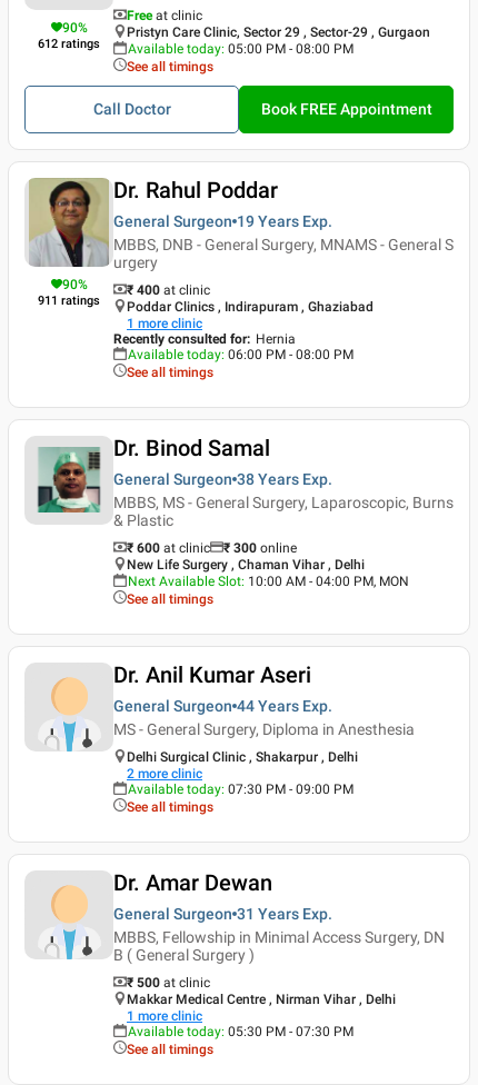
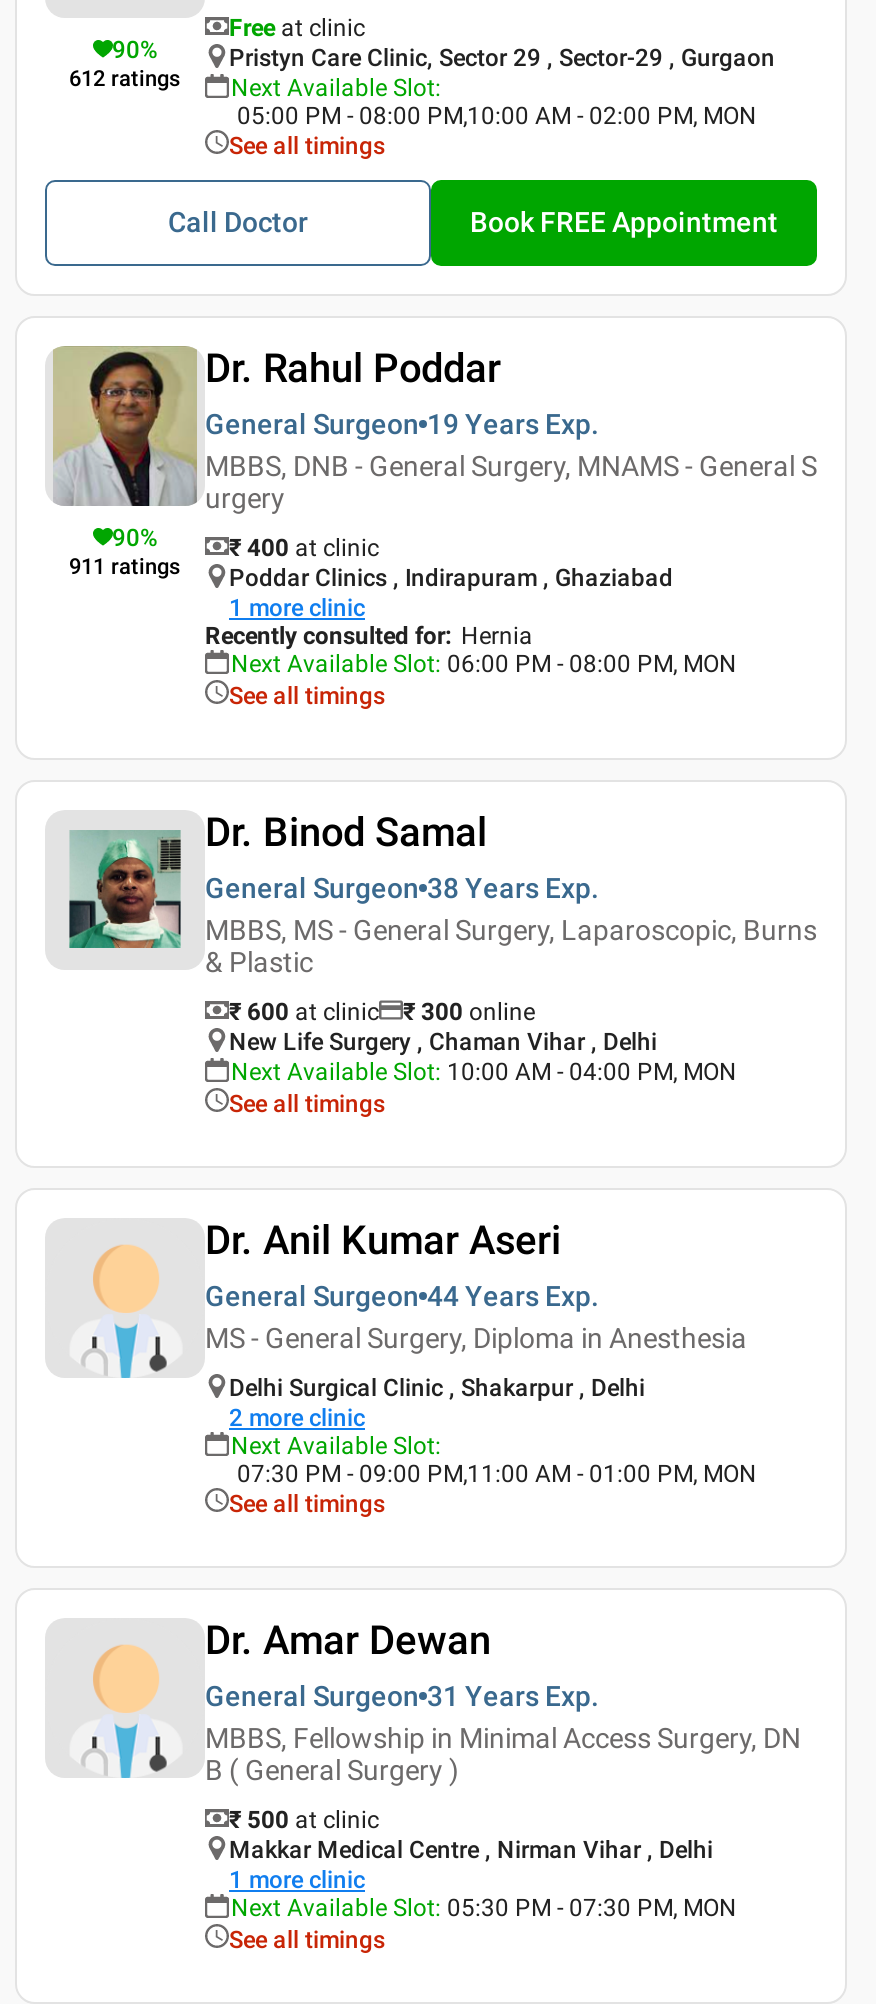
- Available today: 05:00 PM - 08:00 PM
+ Next Available Slot:
+ 05:00 PM - 08:00 PM,10:00 AM - 02:00 PM, MON

- Available today: 06:00 PM - 08:00 PM
+ Next Available Slot: 06:00 PM - 08:00 PM, MON

- Available today: 07:30 PM - 09:00 PM
+ Next Available Slot:
+ 07:30 PM - 09:00 PM,11:00 AM - 01:00 PM, MON

- Available today: 05:30 PM - 07:30 PM
+ Next Available Slot: 05:30 PM - 07:30 PM, MON
